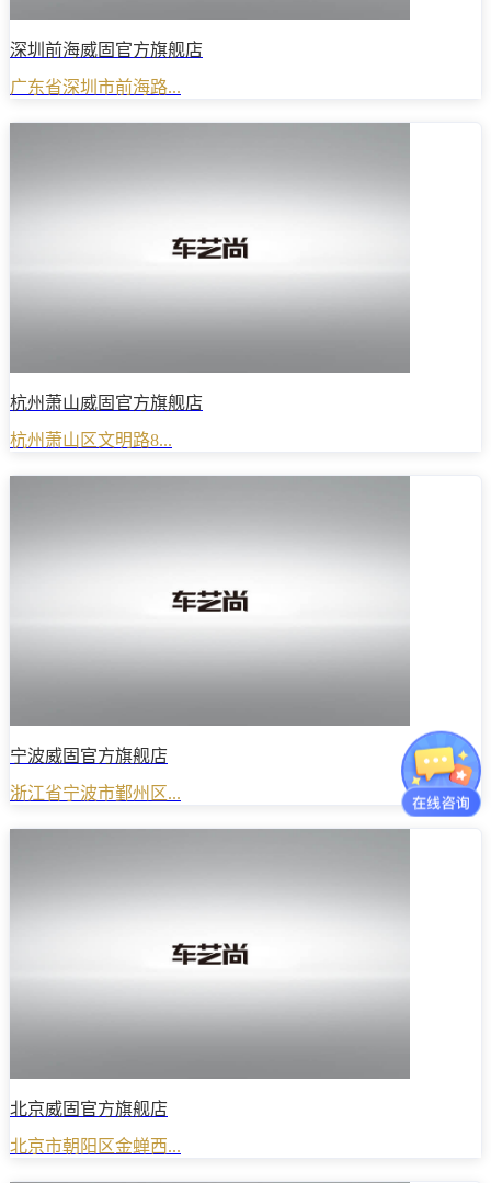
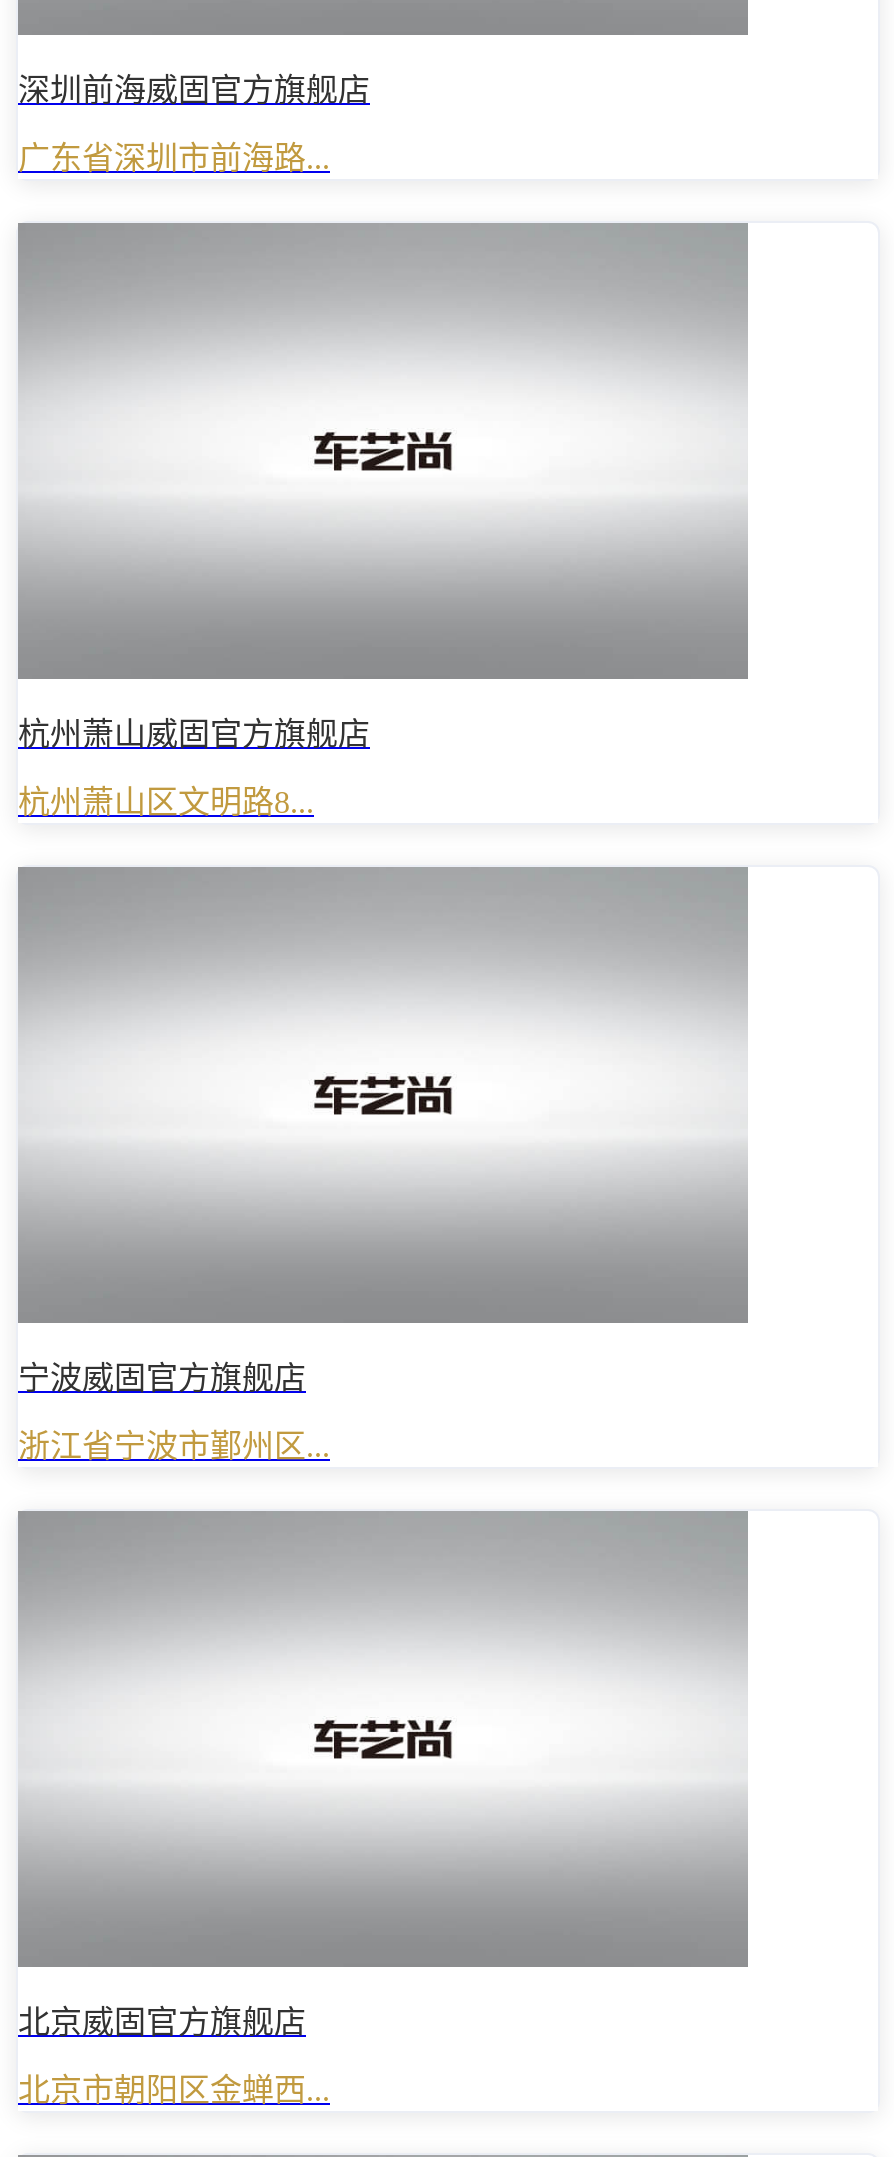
- [image]
